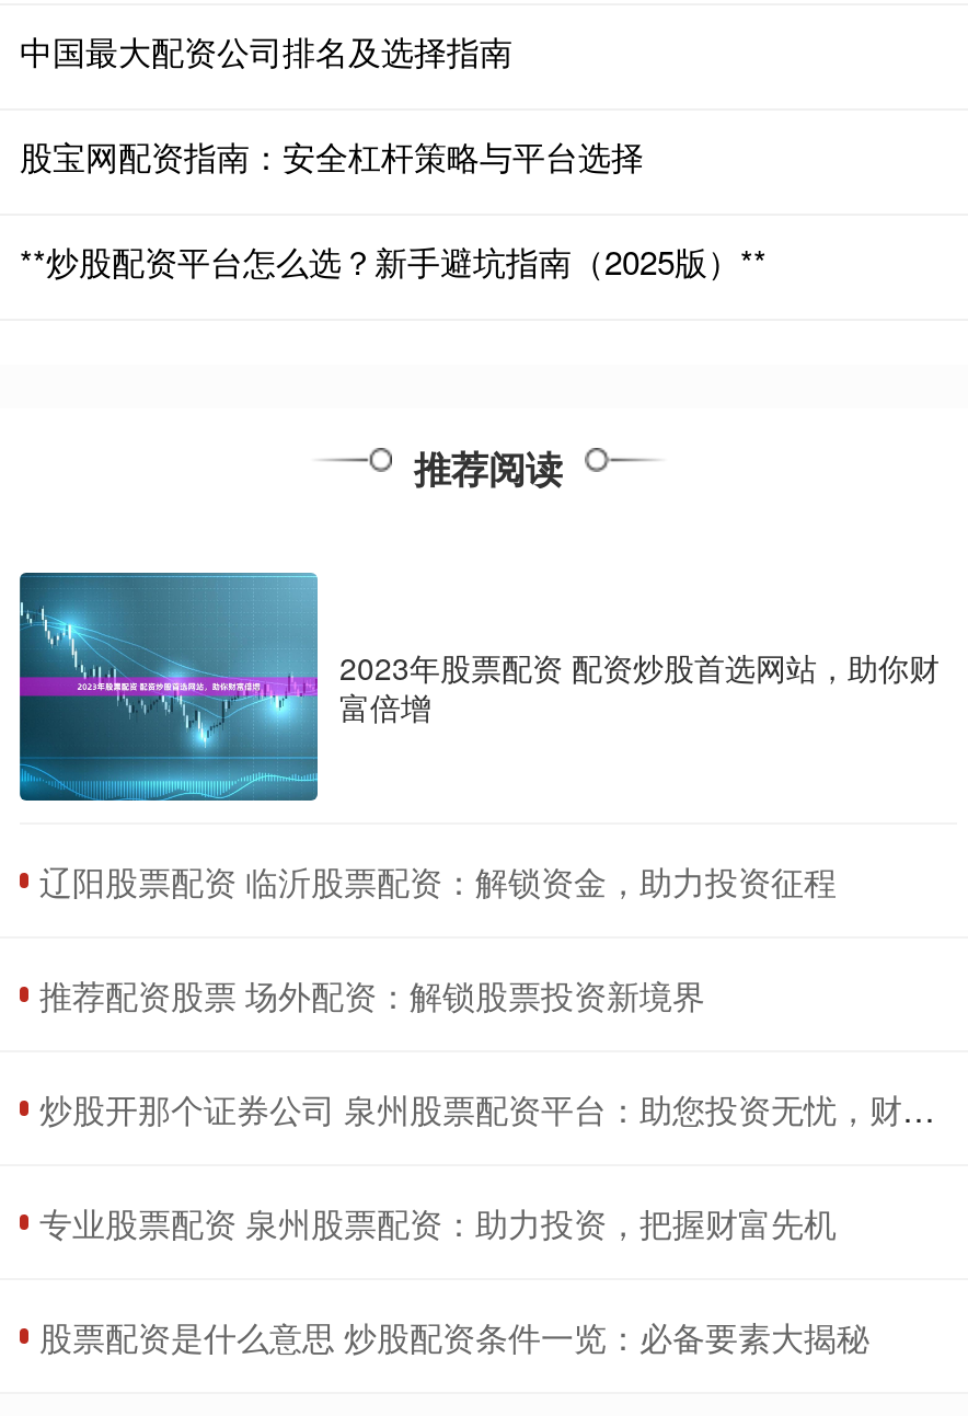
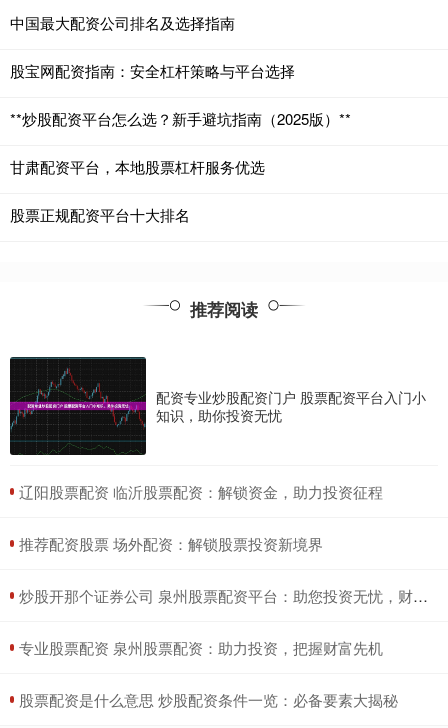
+ 甘肃配资平台，本地股票杠杆服务优选
+ 股票正规配资平台十大排名

- [image]
- 2023年股票配资 配资炒股首选网站，助你财
- 富倍增
+ [image]
+ 配资专业炒股配资门户 股票配资平台入门小
+ 知识，助你投资无忧
